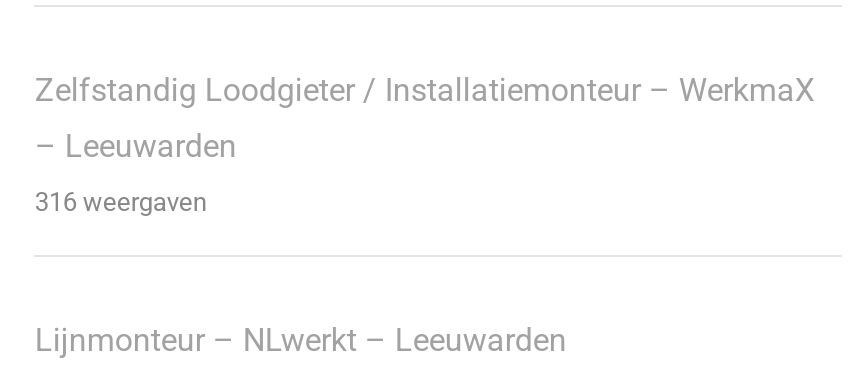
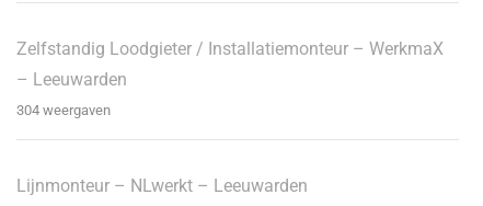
- 316 weergaven
+ 304 weergaven
